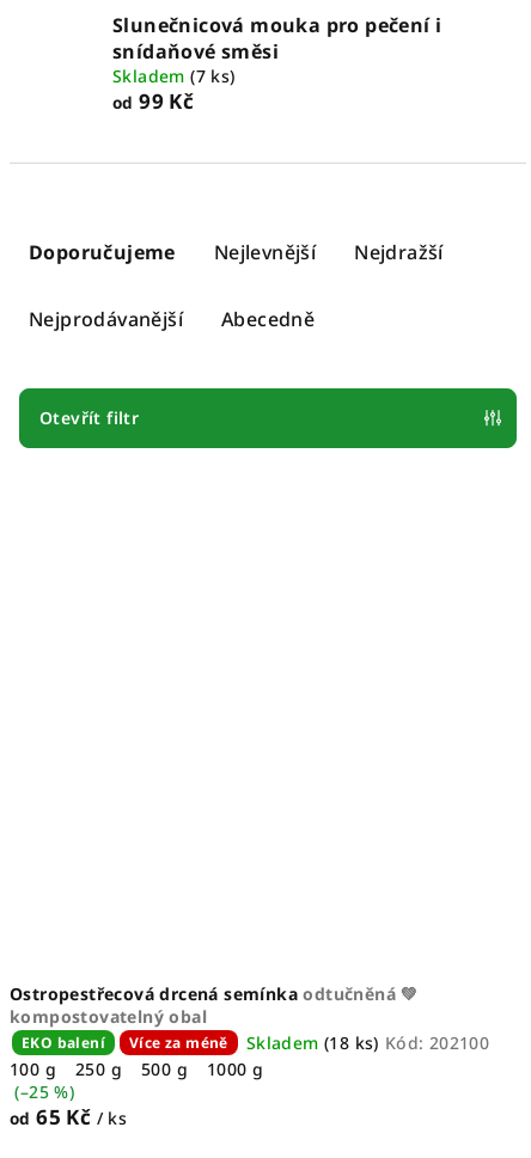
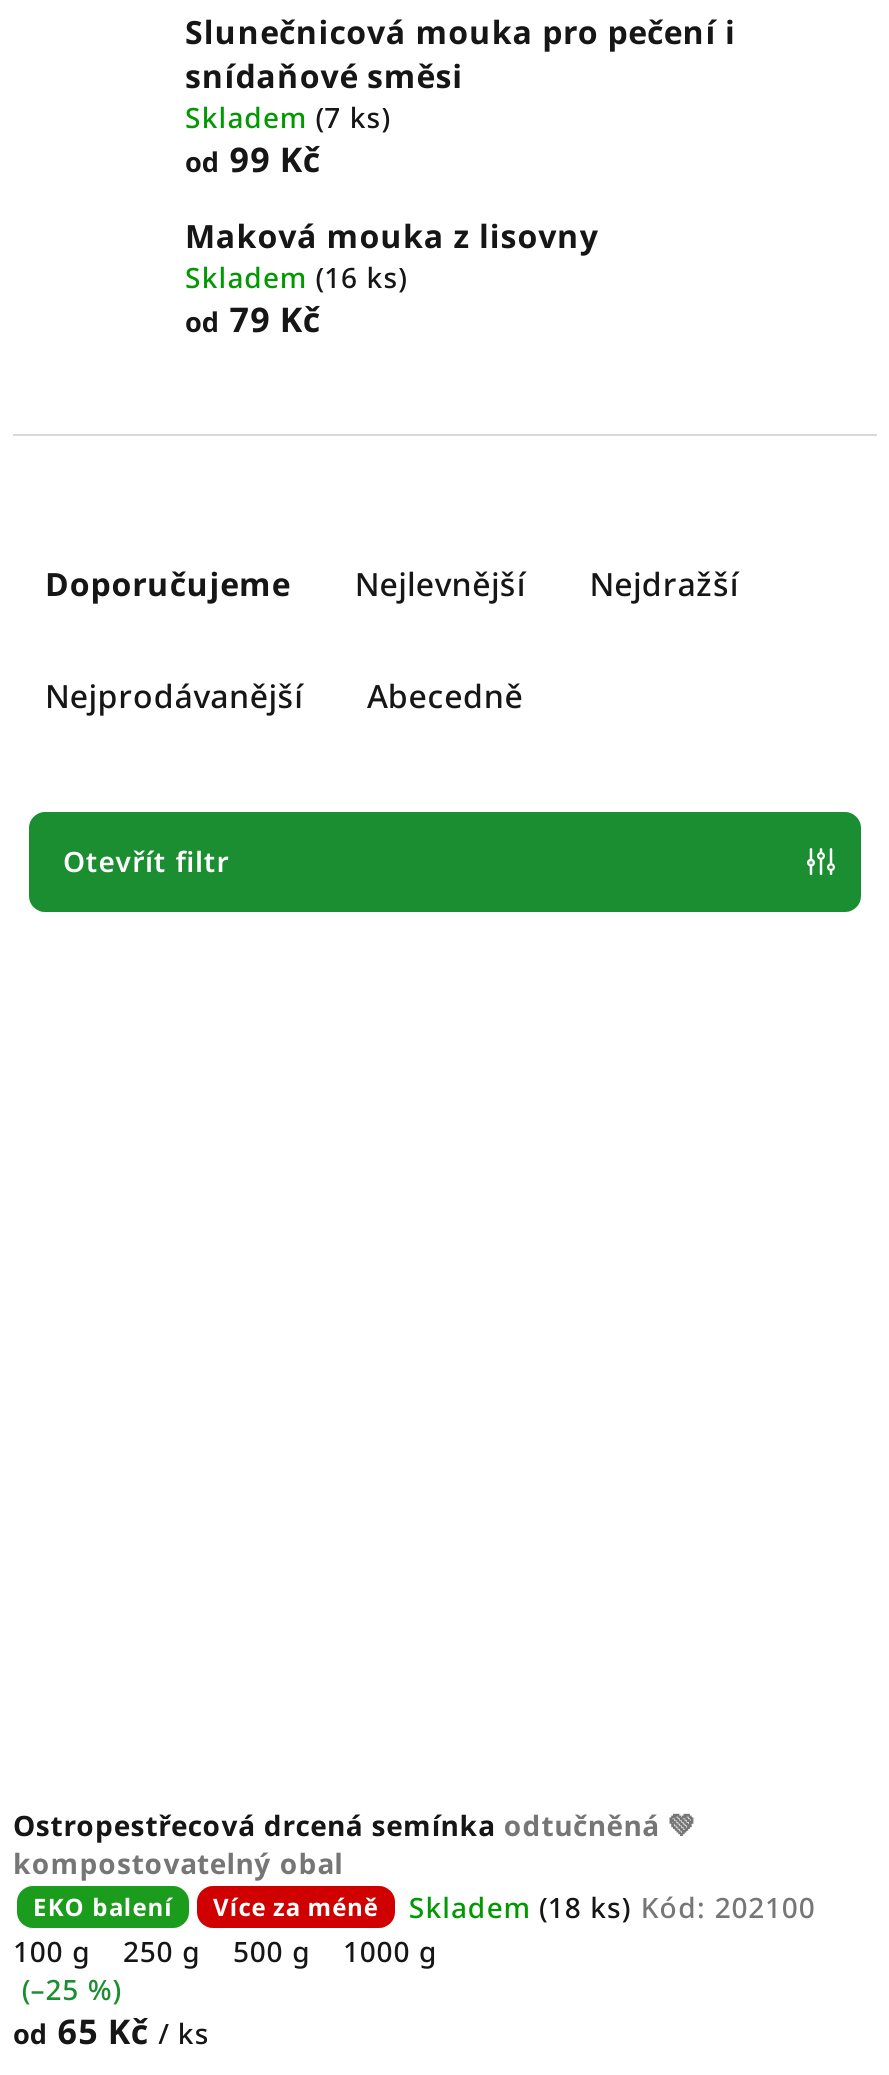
+ Maková mouka z lisovny
+ Skladem (16 ks)
+ od 79 Kč
